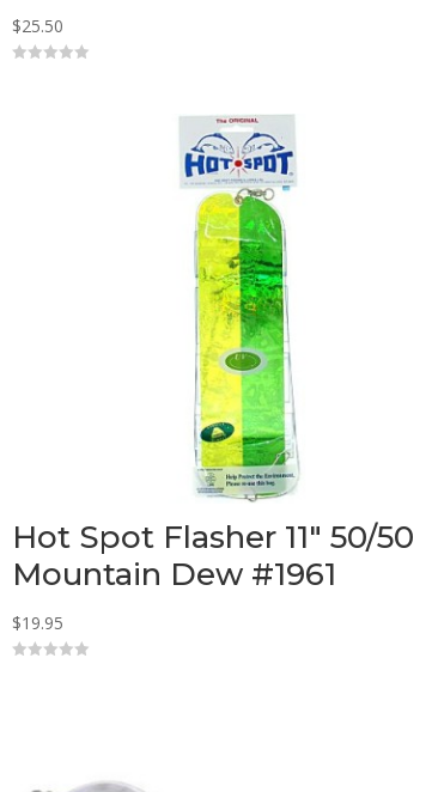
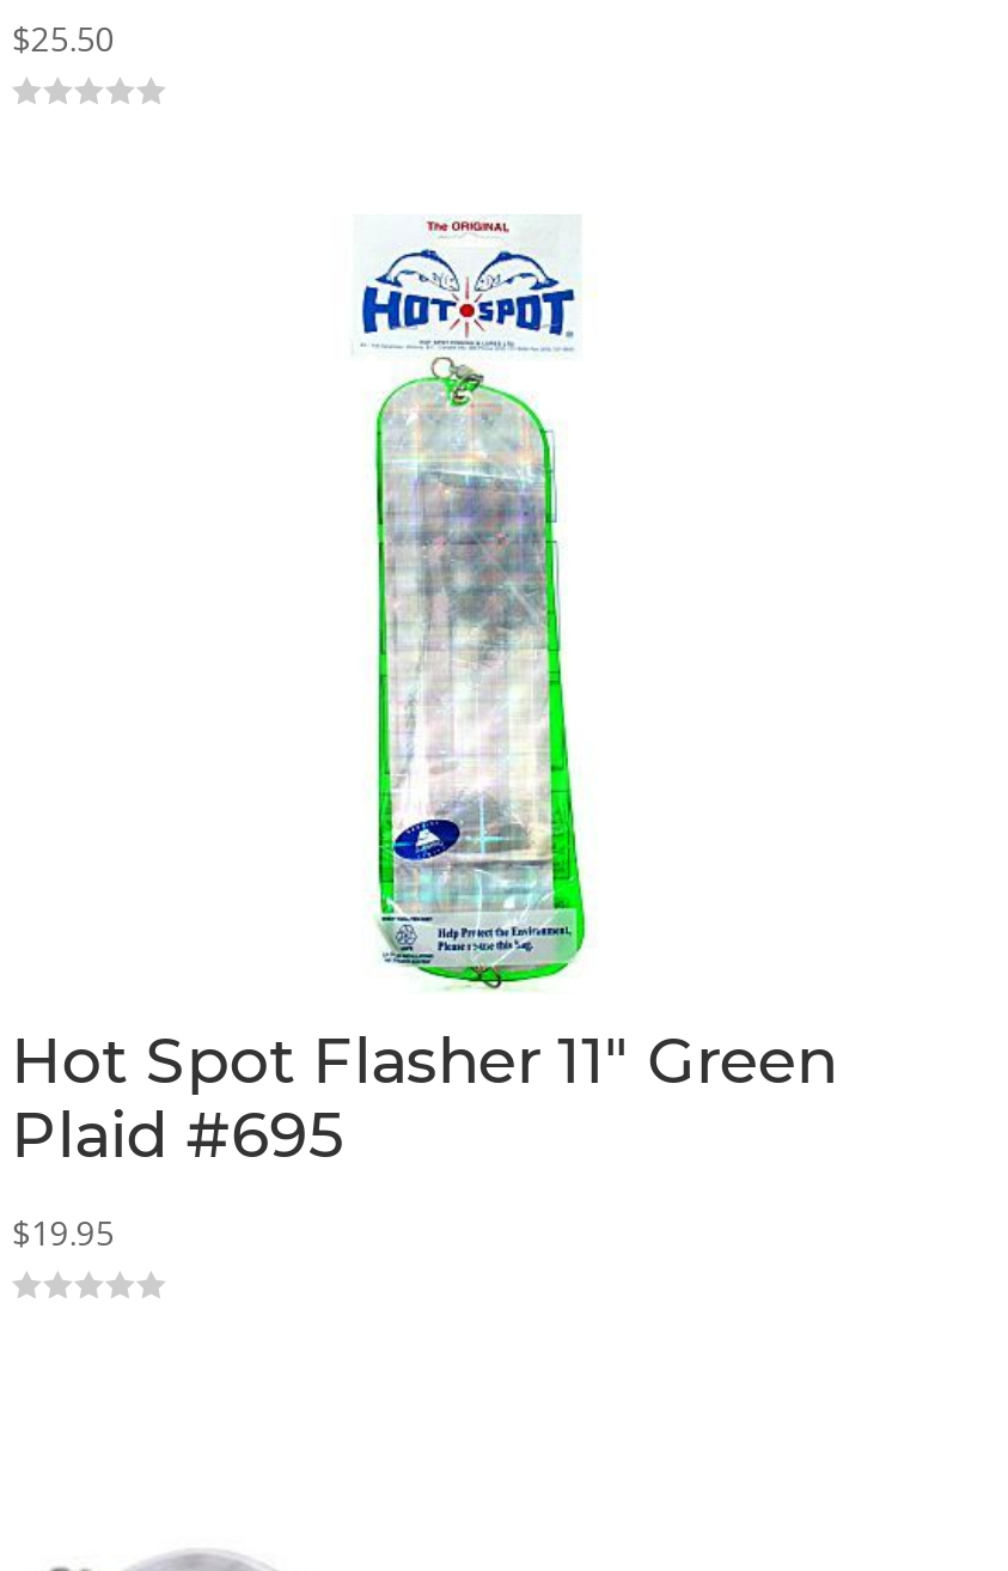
- [image]
- Hot Spot Flasher 11″ 50/50
- Mountain Dew #1961
+ [image]
+ Hot Spot Flasher 11″ Green
+ Plaid #695
